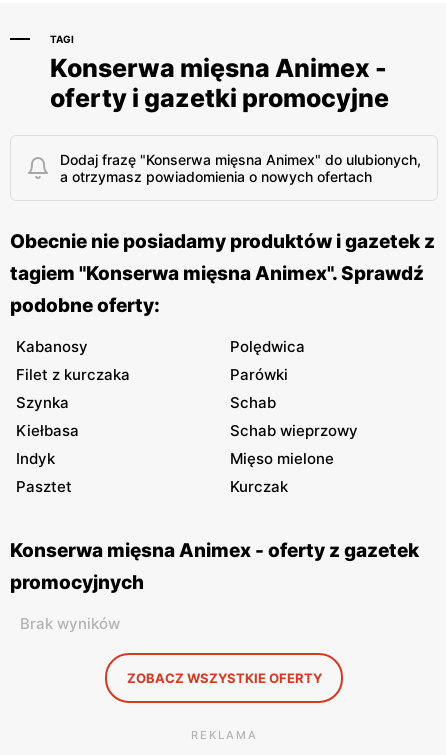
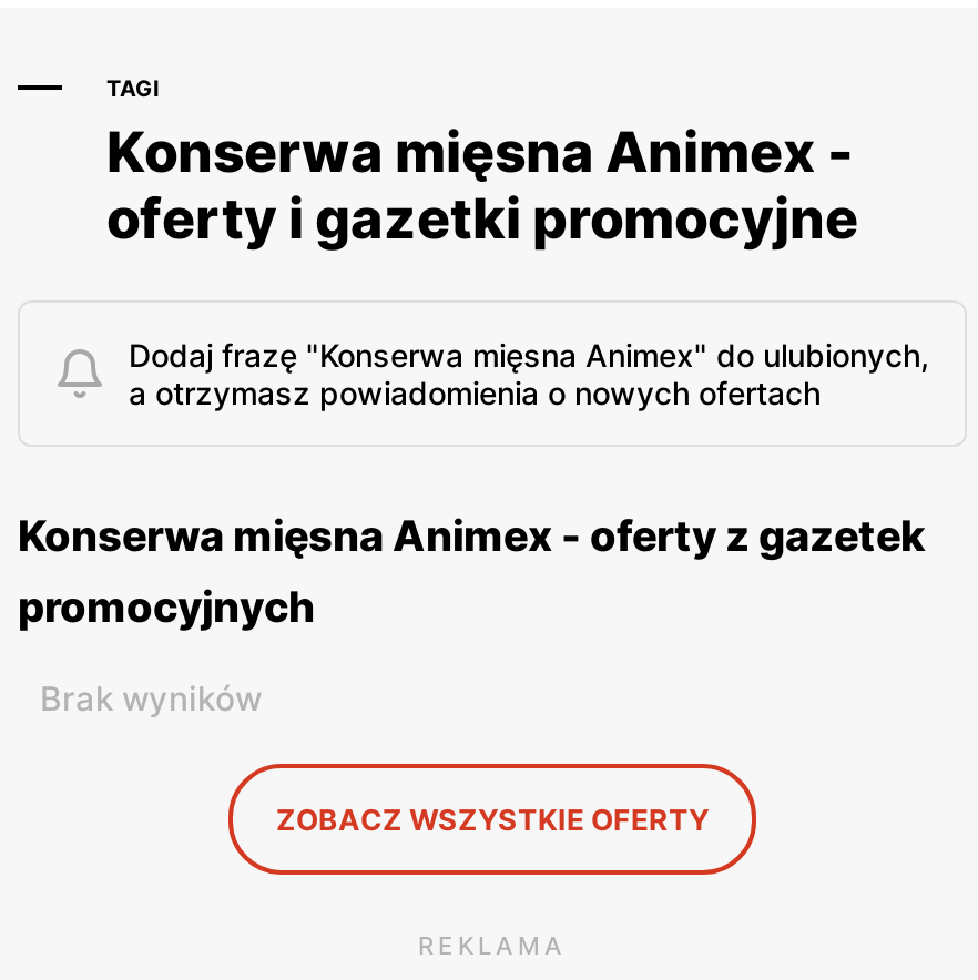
- Obecnie nie posiadamy produktów i gazetek z
- tagiem "Konserwa mięsna Animex". Sprawdź
- podobne oferty:
- Kabanosy
- Polędwica
- Filet z kurczaka
- Parówki
- Szynka
- Schab
- Kiełbasa
- Schab wieprzowy
- Indyk
- Mięso mielone
- Pasztet
- Kurczak
